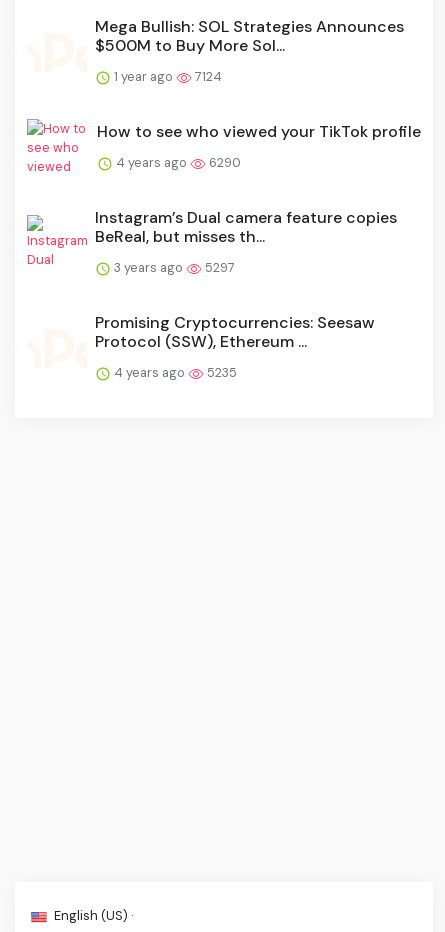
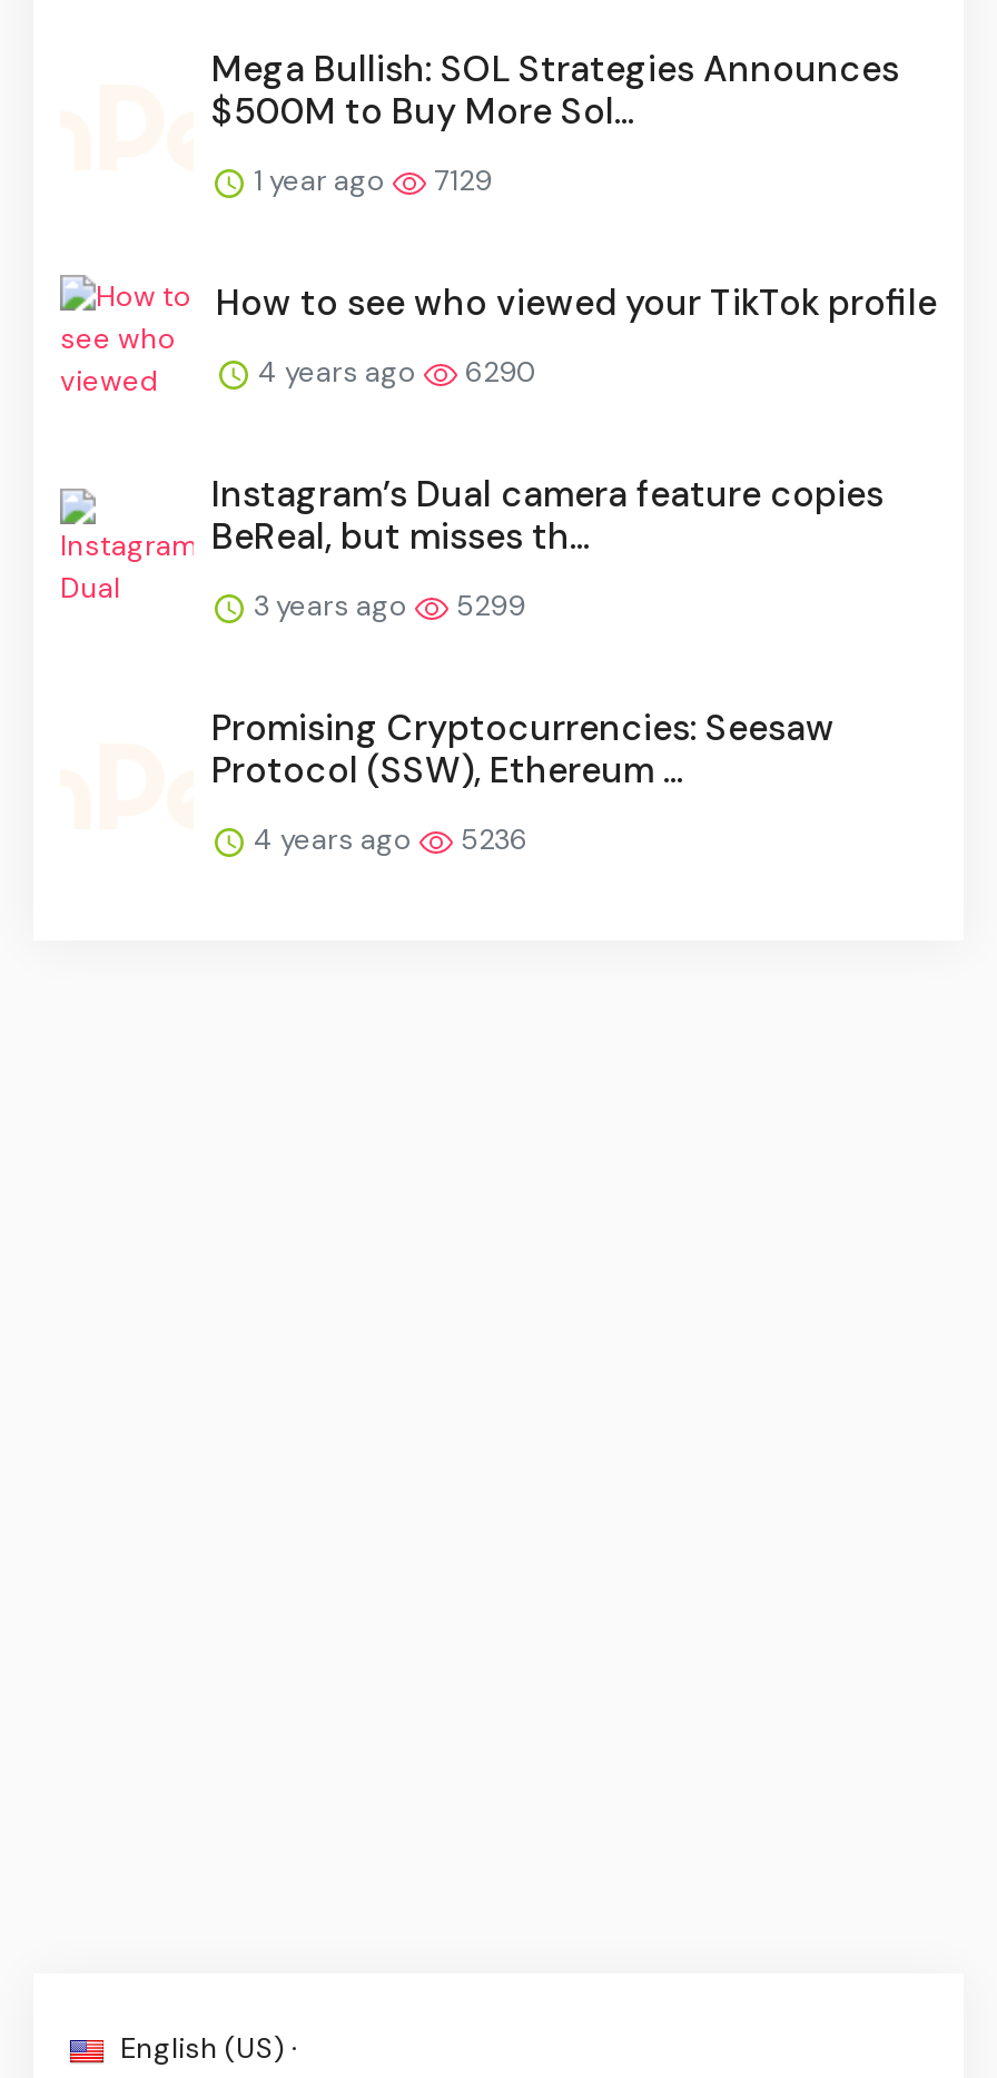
- 1 year ago 7124
+ 1 year ago 7129

- 3 years ago 5297
+ 3 years ago 5299

- 4 years ago 5235
+ 4 years ago 5236
